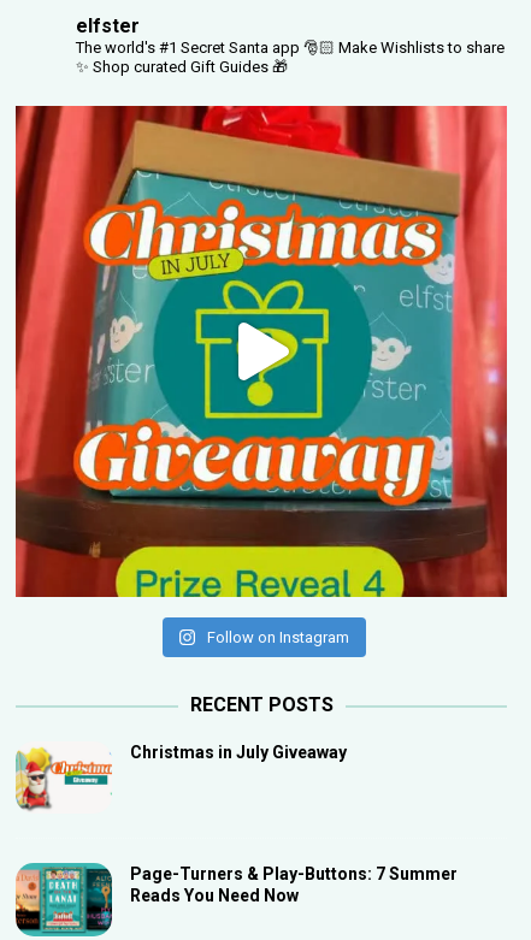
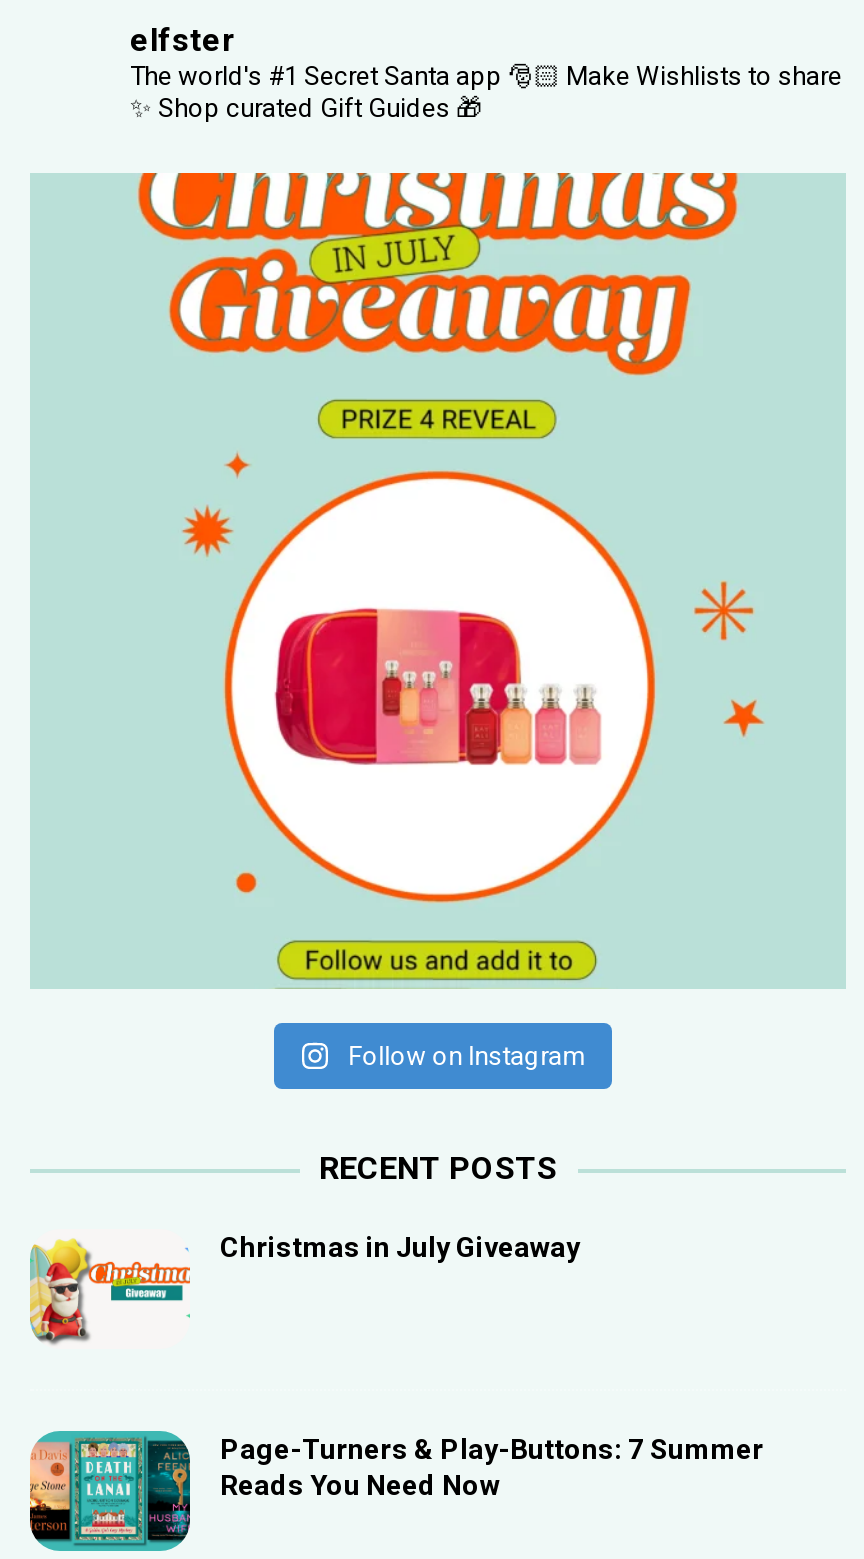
- [image]
+ [image]
